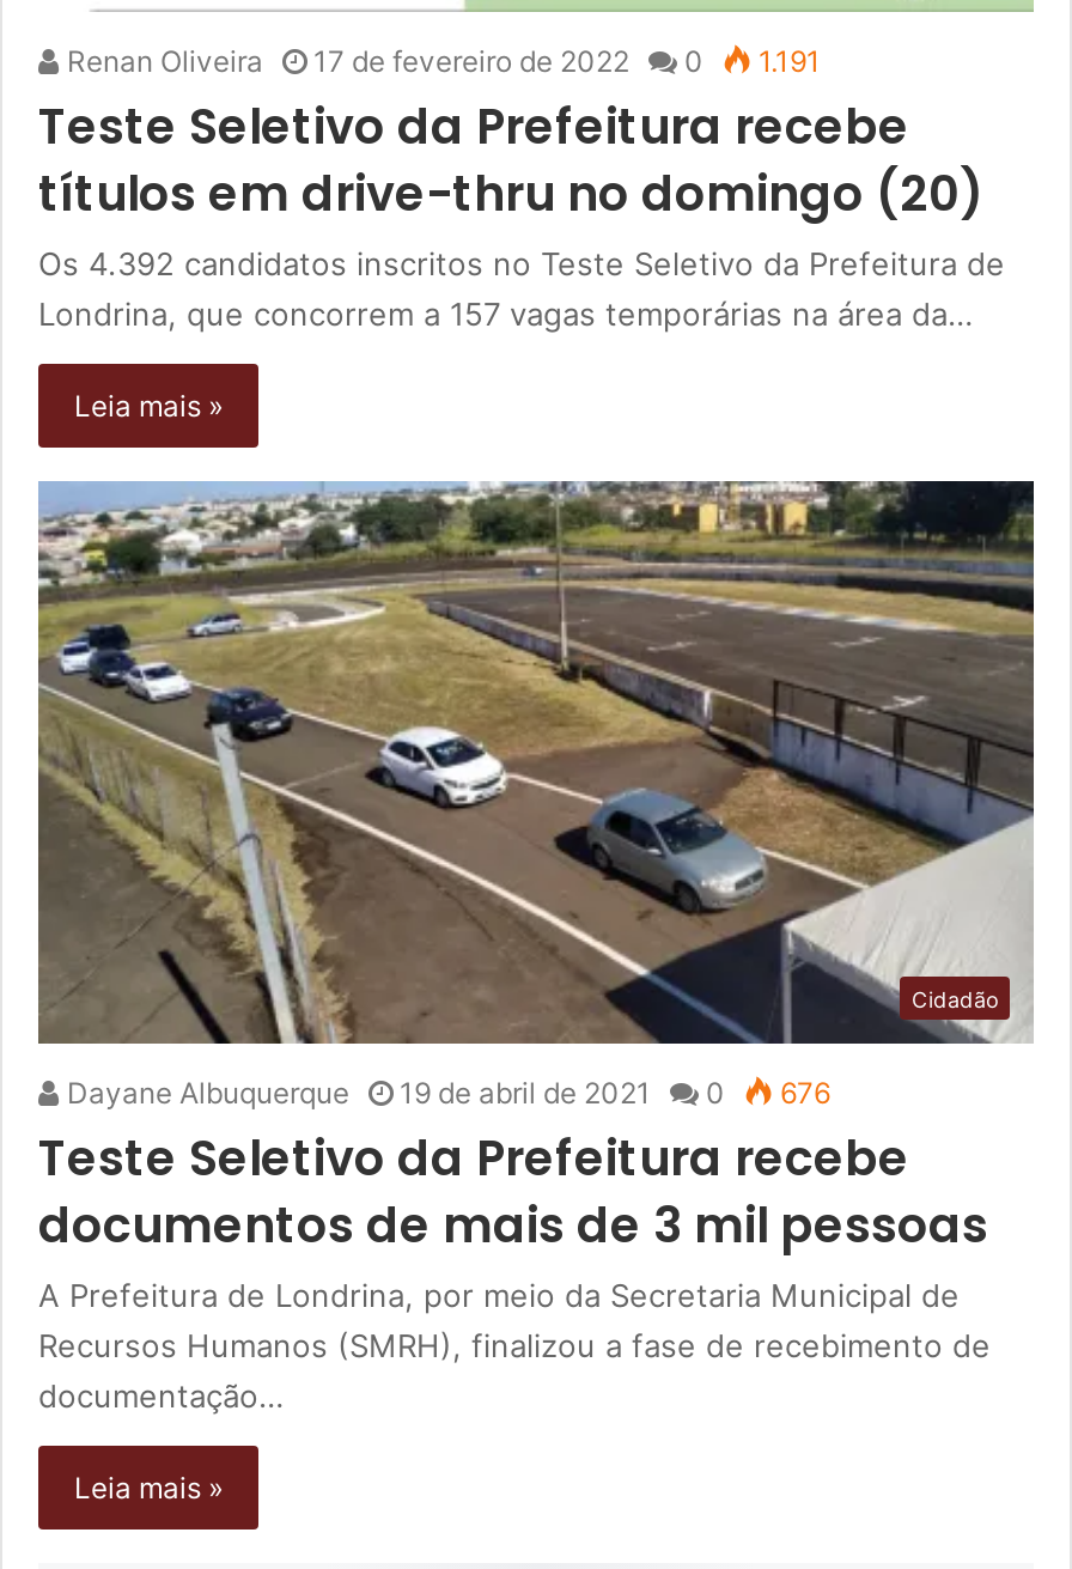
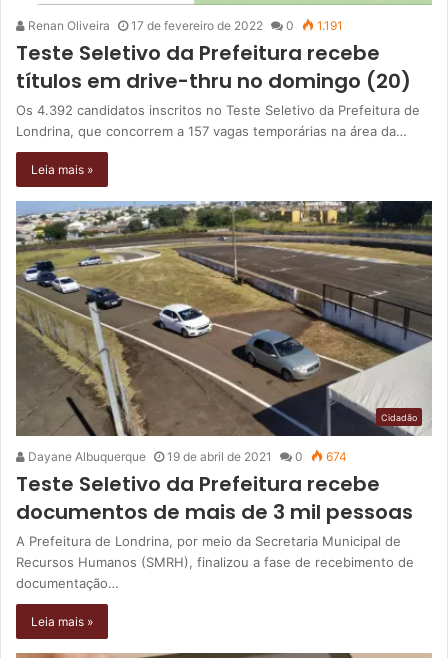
- Dayane Albuquerque 19 de abril de 2021 0 676
+ Dayane Albuquerque 19 de abril de 2021 0 674
